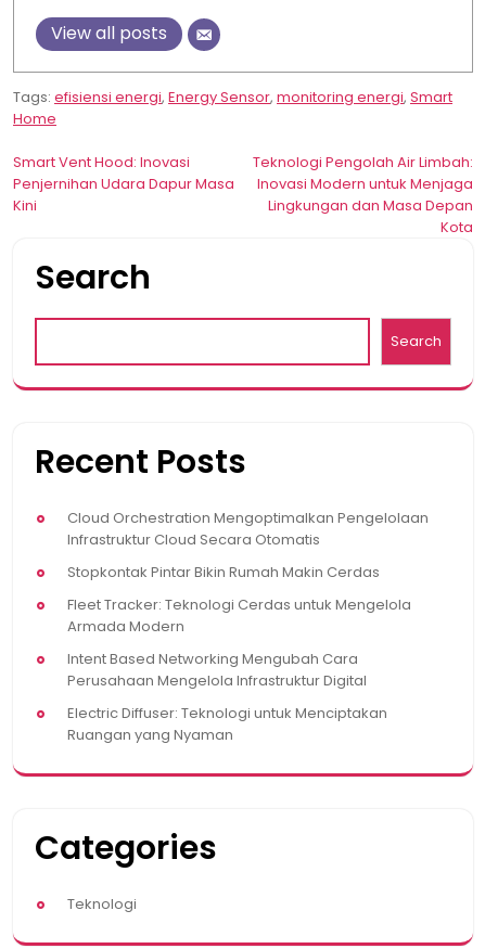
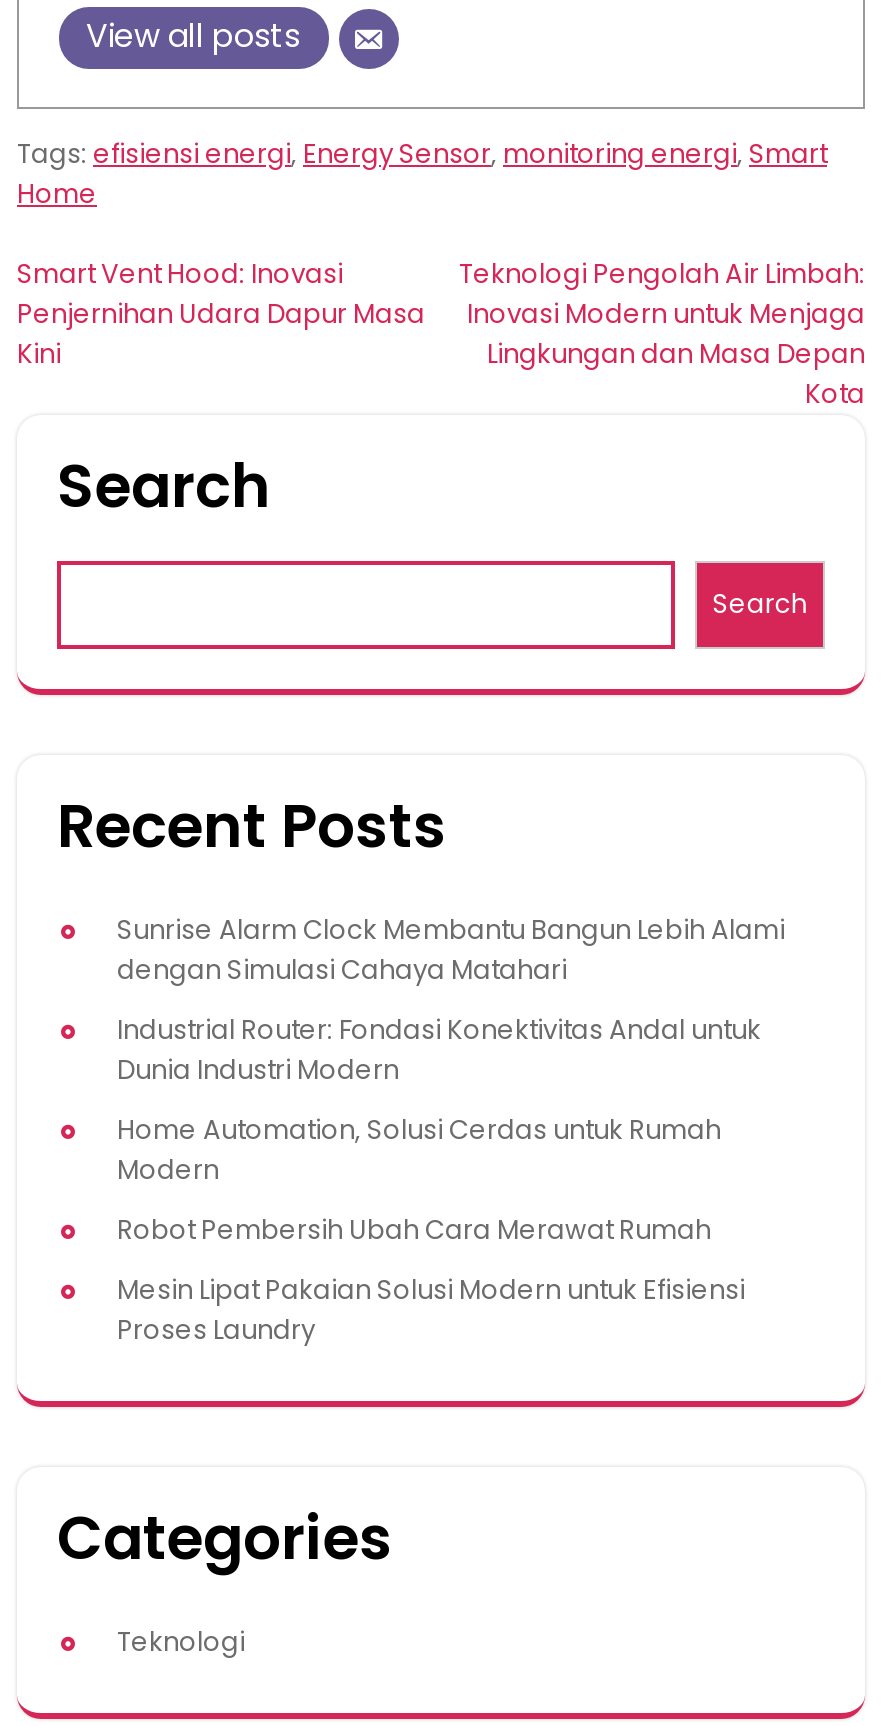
- Cloud Orchestration Mengoptimalkan Pengelolaan
- Infrastruktur Cloud Secara Otomatis
+ Sunrise Alarm Clock Membantu Bangun Lebih Alami
+ dengan Simulasi Cahaya Matahari

- Stopkontak Pintar Bikin Rumah Makin Cerdas
+ Industrial Router: Fondasi Konektivitas Andal untuk
+ Dunia Industri Modern

- Fleet Tracker: Teknologi Cerdas untuk Mengelola
- Armada Modern
+ Home Automation, Solusi Cerdas untuk Rumah
+ Modern

- Intent Based Networking Mengubah Cara
- Perusahaan Mengelola Infrastruktur Digital
+ Robot Pembersih Ubah Cara Merawat Rumah

- Electric Diffuser: Teknologi untuk Menciptakan
- Ruangan yang Nyaman
+ Mesin Lipat Pakaian Solusi Modern untuk Efisiensi
+ Proses Laundry
